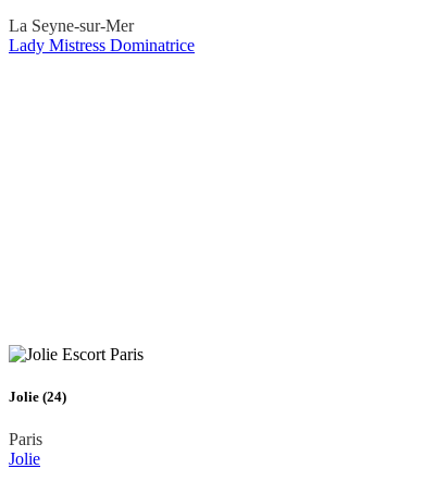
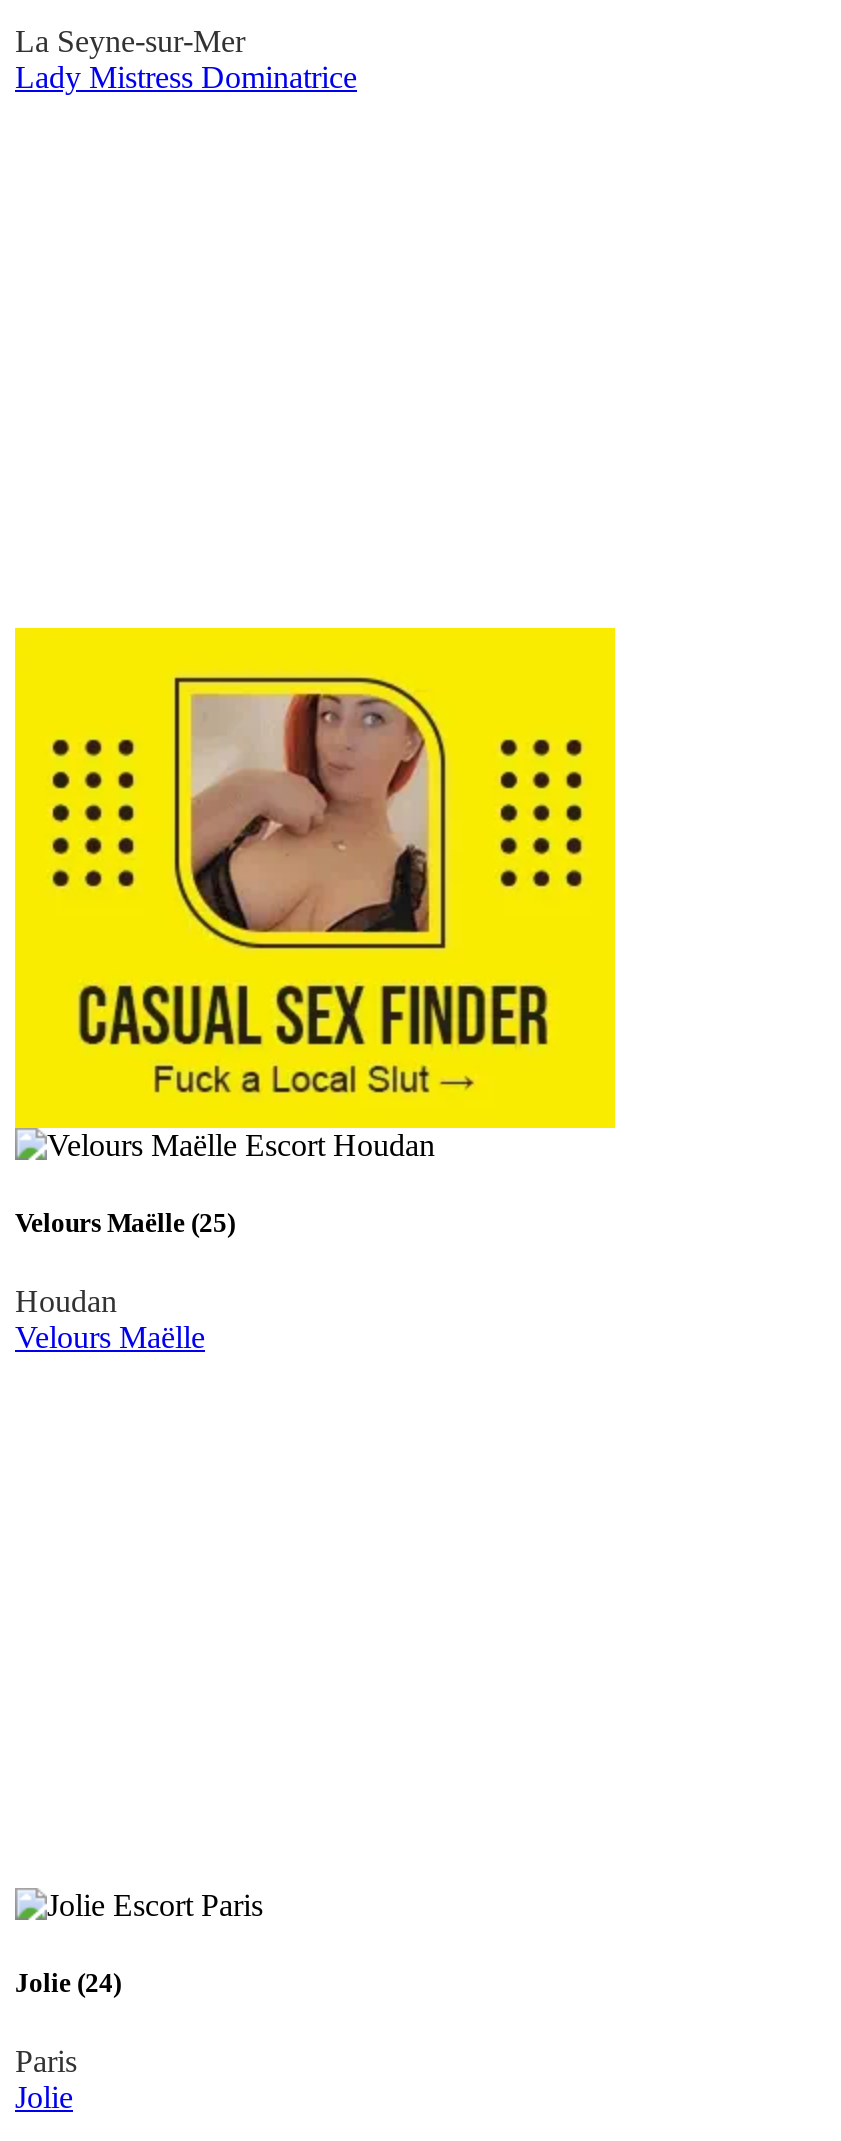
+ [image]
+ Velours Maëlle (25)
+ Houdan
+ Velours Maëlle
